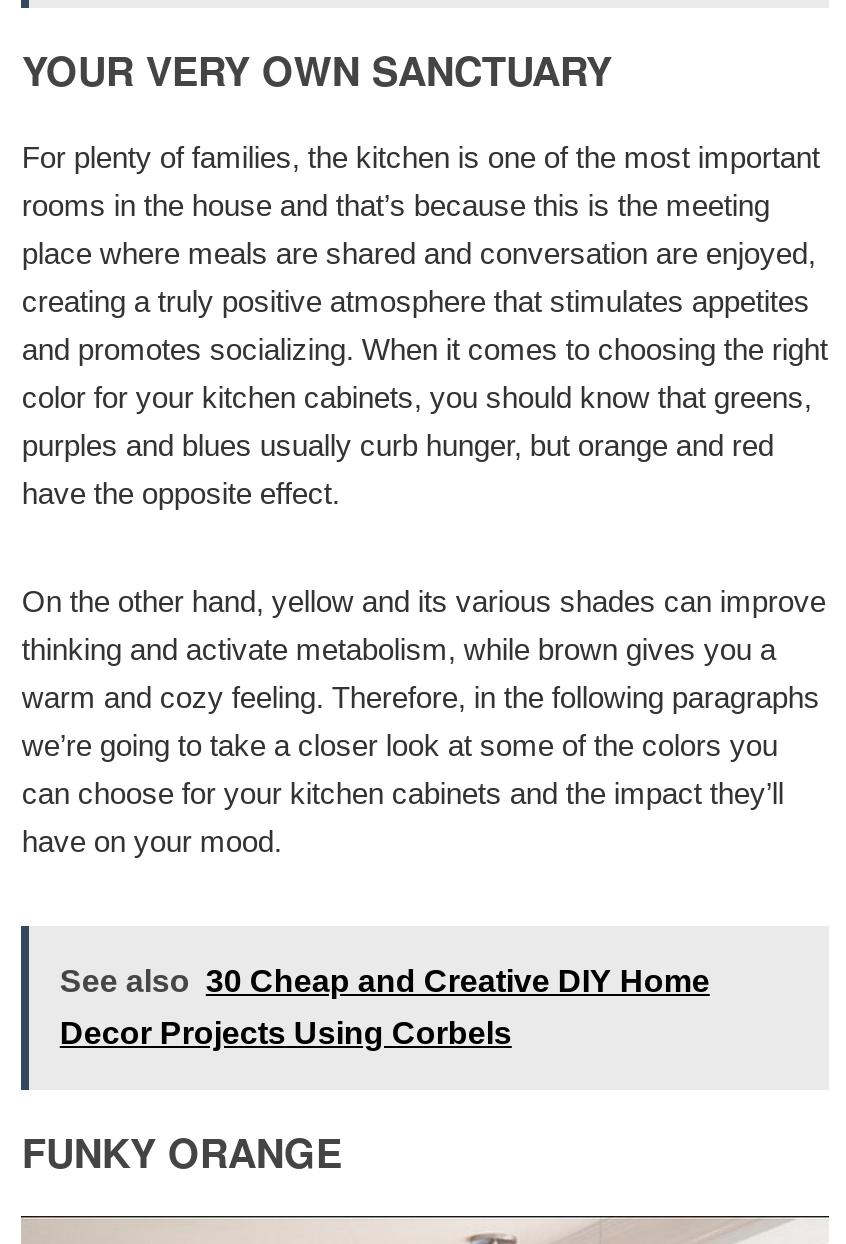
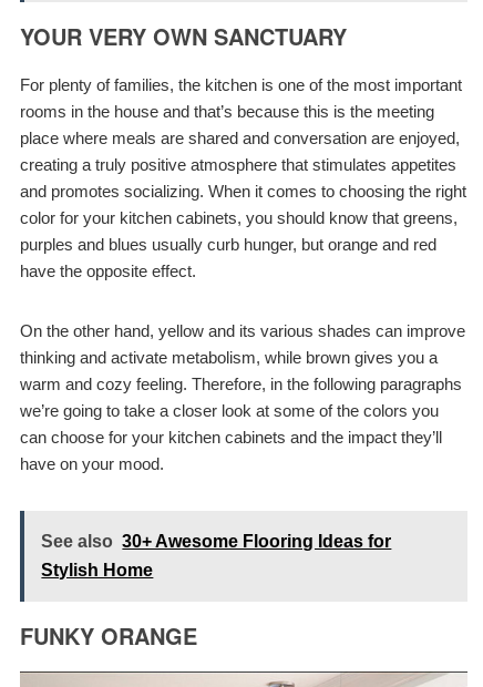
- See also 30 Cheap and Creative DIY Home
+ See also 30+ Awesome Flooring Ideas for

- Decor Projects Using Corbels
+ Stylish Home
